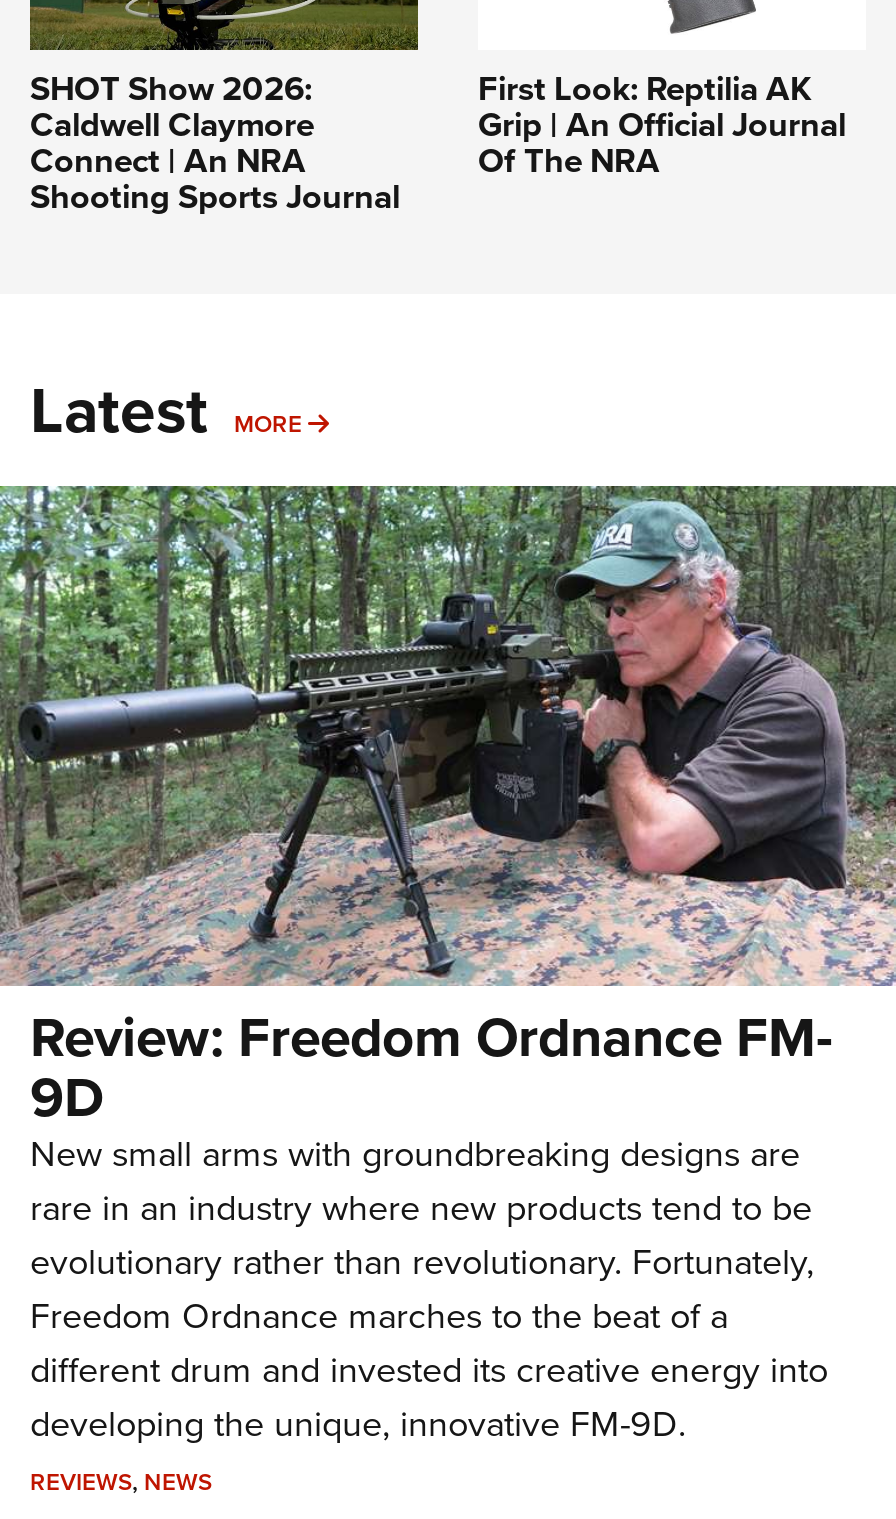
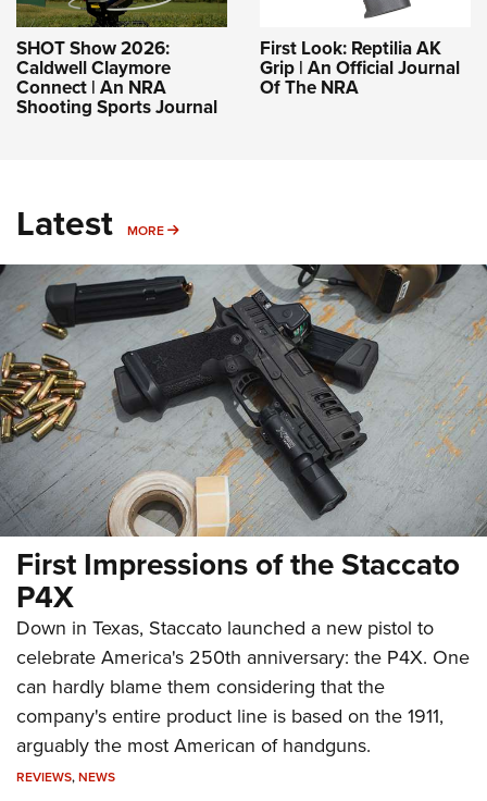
- [image]
- Review: Freedom Ordnance FM-
- 9D
- New small arms with groundbreaking designs are
- rare in an industry where new products tend to be
- evolutionary rather than revolutionary. Fortunately,
- Freedom Ordnance marches to the beat of a
- different drum and invested its creative energy into
- developing the unique, innovative FM-9D.
+ [image]
+ First Impressions of the Staccato
+ P4X
+ Down in Texas, Staccato launched a new pistol to
+ celebrate America's 250th anniversary: the P4X. One
+ can hardly blame them considering that the
+ company's entire product line is based on the 1911,
+ arguably the most American of handguns.
